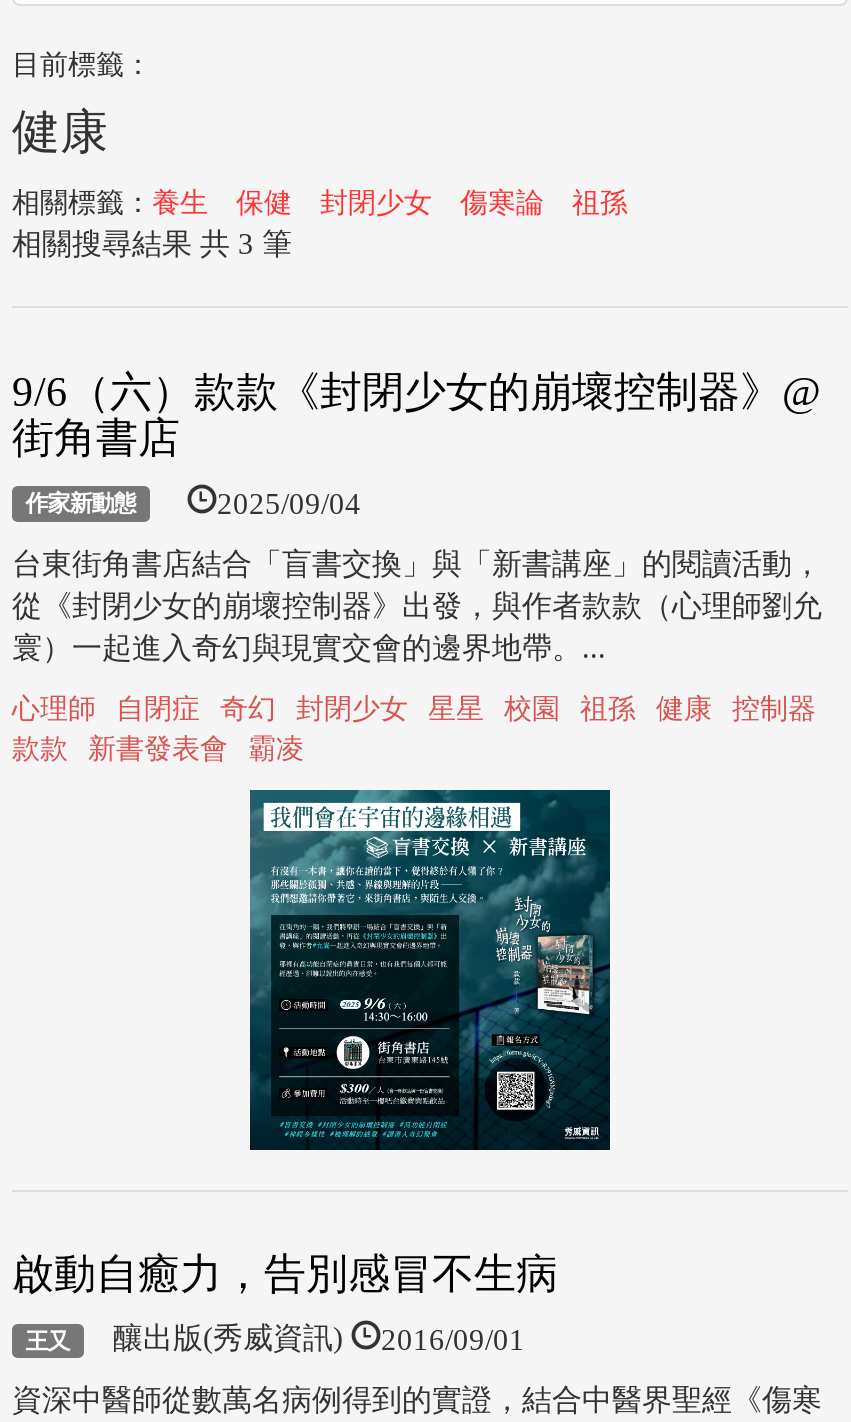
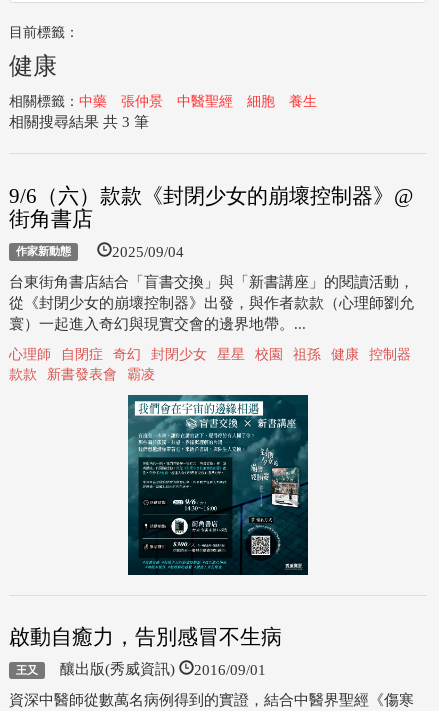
- 相關標籤：養生
- 保健
- 封閉少女
- 傷寒論
- 祖孫
+ 相關標籤：中藥
+ 張仲景
+ 中醫聖經
+ 細胞
+ 養生
